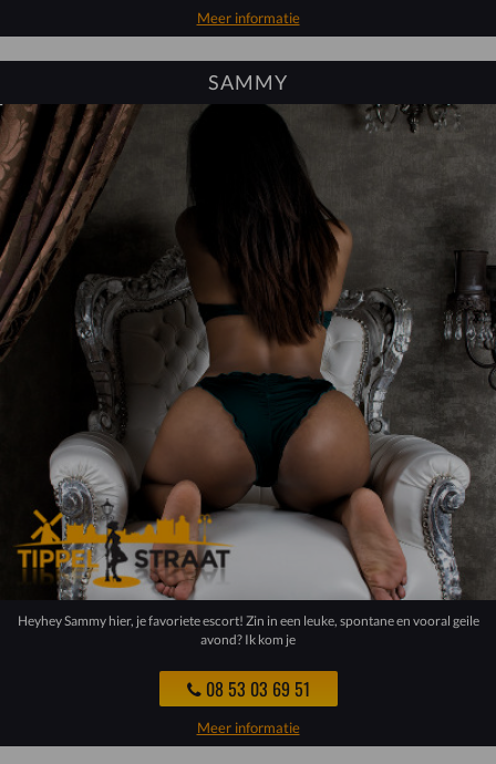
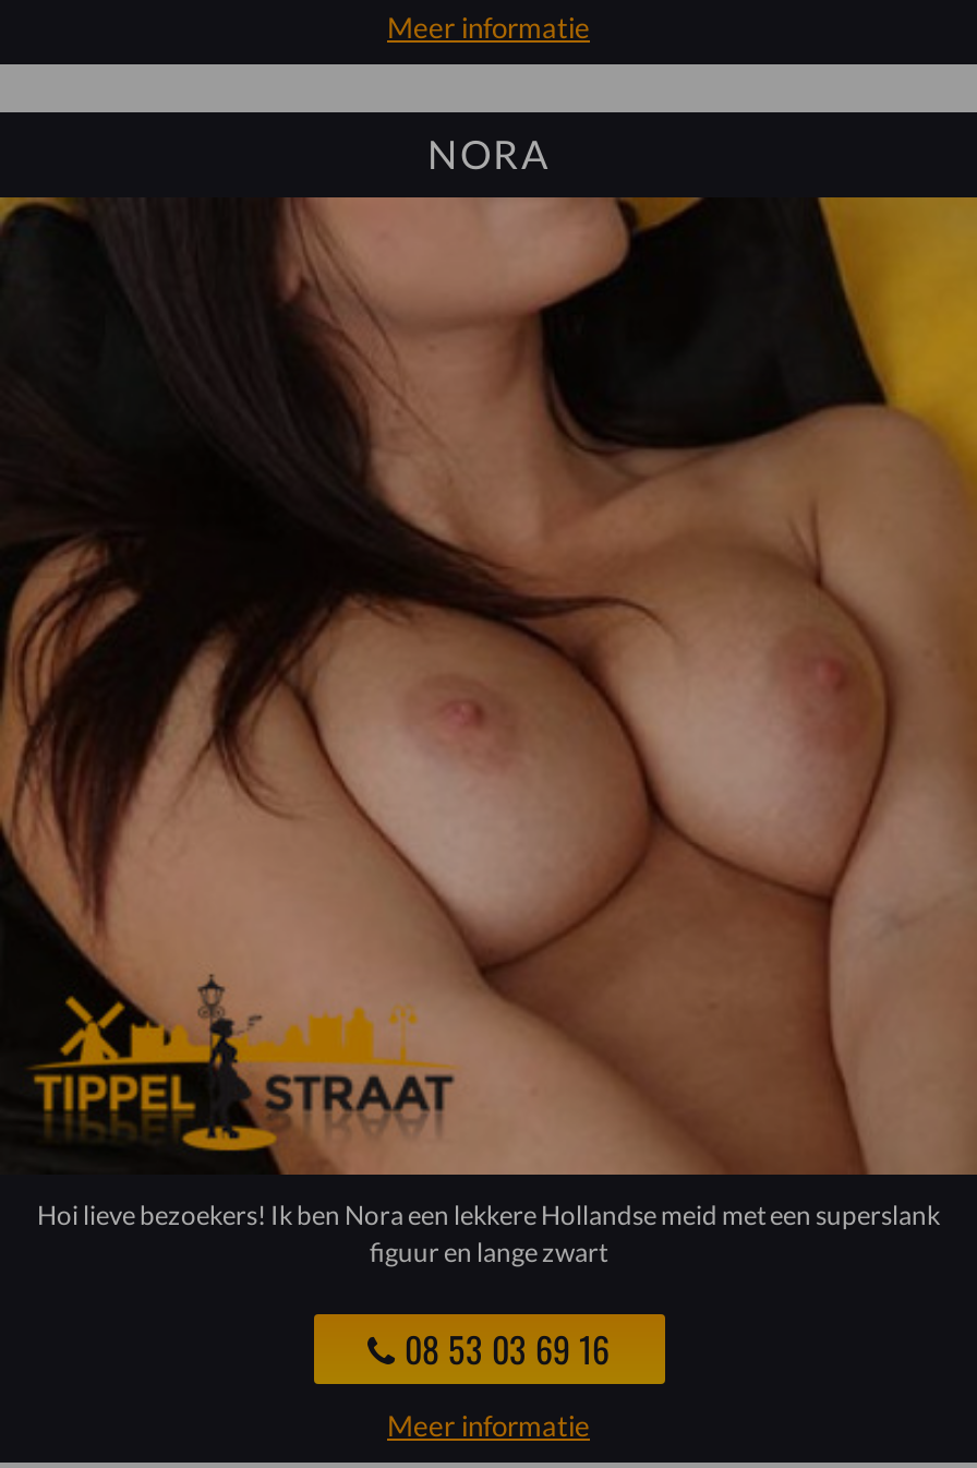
- SAMMY
+ NORA

- [image]
- Heyhey Sammy hier, je favoriete escort! Zin in een leuke, spontane en vooral geile
- avond? Ik kom je
+ [image]
+ Hoi lieve bezoekers! Ik ben Nora een lekkere Hollandse meid met een superslank
+ figuur en lange zwart

- 08 53 03 69 51
+ 08 53 03 69 16
